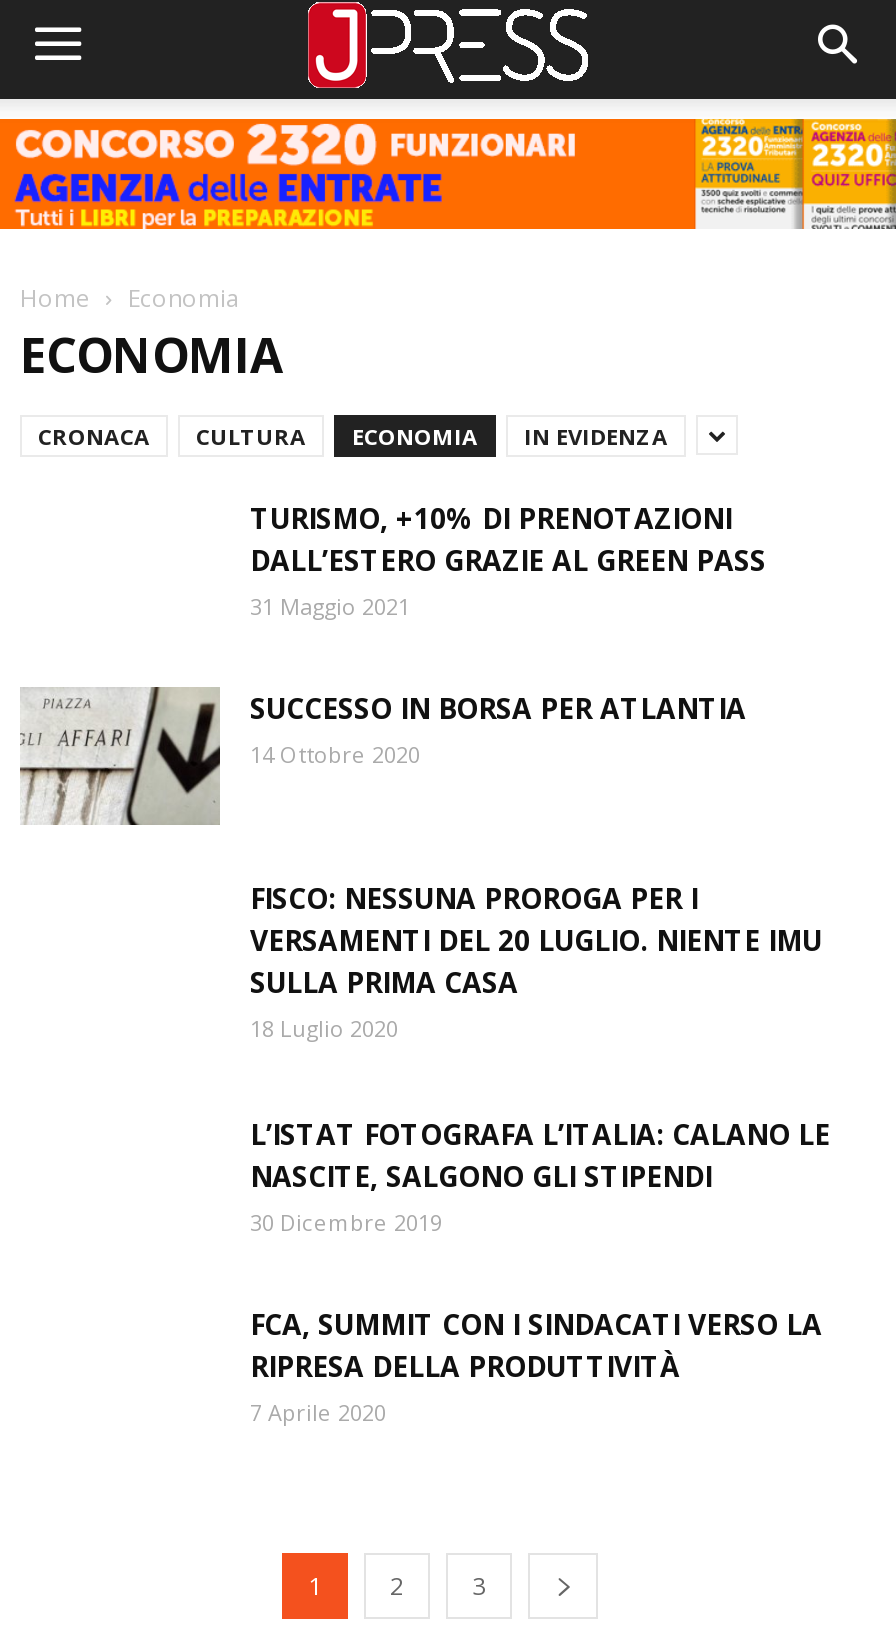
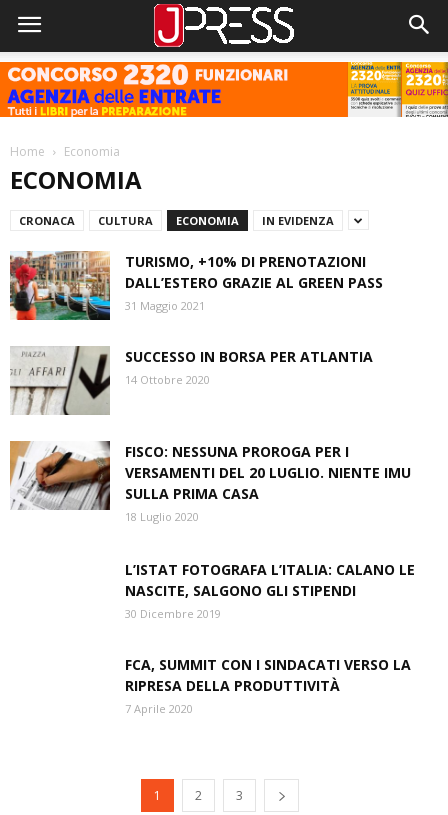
+ [image]

+ [image]
